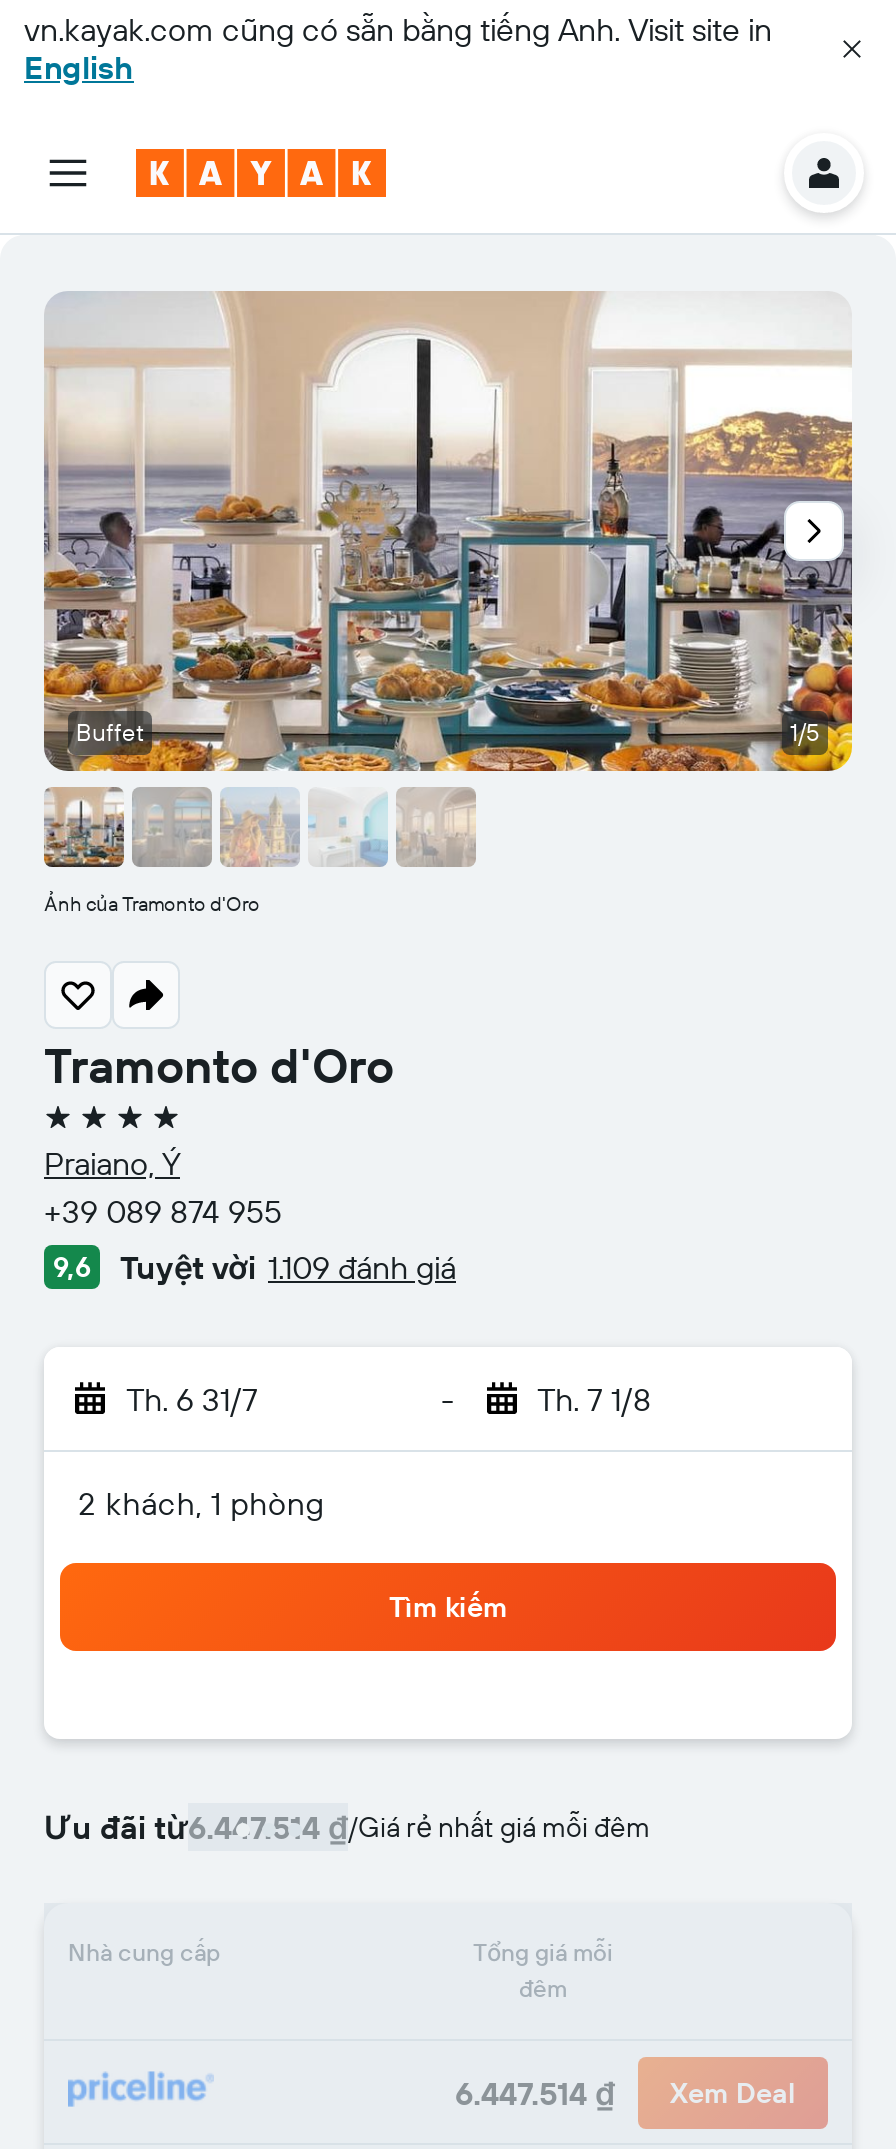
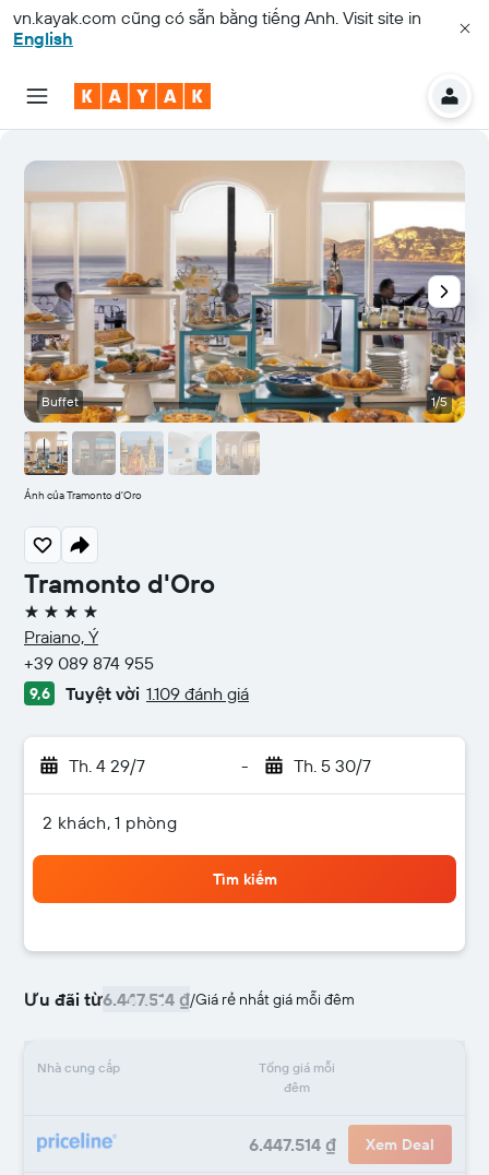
- Th. 6 31/7
+ Th. 4 29/7

- Th. 7 1/8
+ Th. 5 30/7
